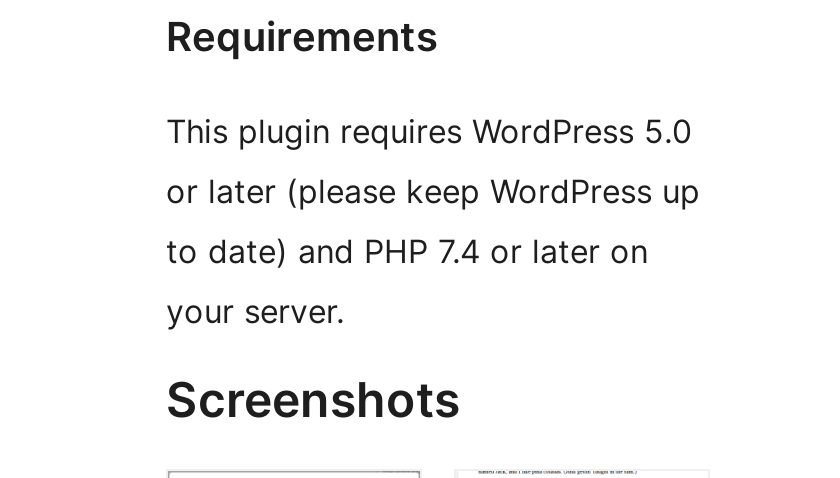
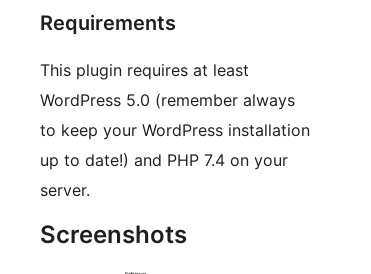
- This plugin requires WordPress 5.0
- or later (please keep WordPress up
- to date) and PHP 7.4 or later on
- your server.
+ This plugin requires at least
+ WordPress 5.0 (remember always
+ to keep your WordPress installation
+ up to date!) and PHP 7.4 on your
+ server.
